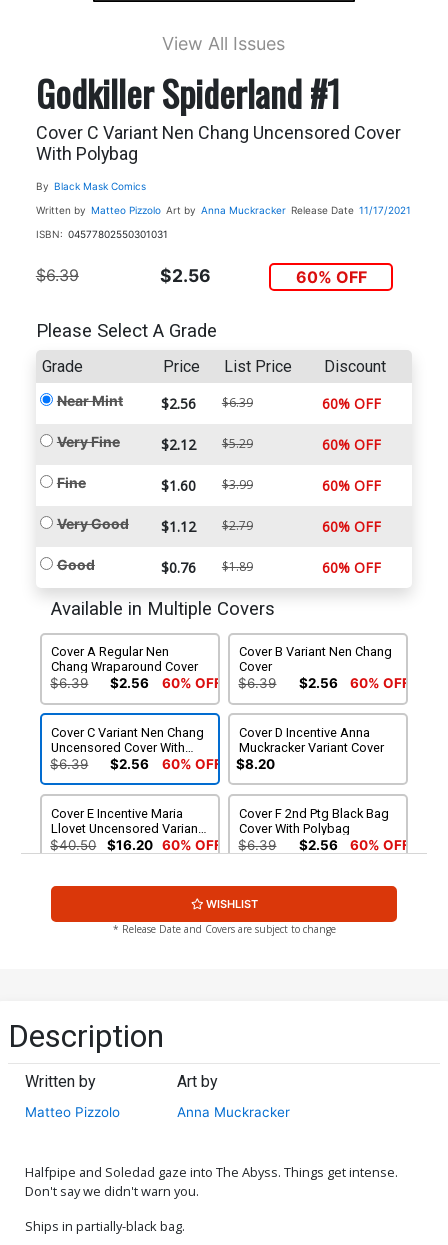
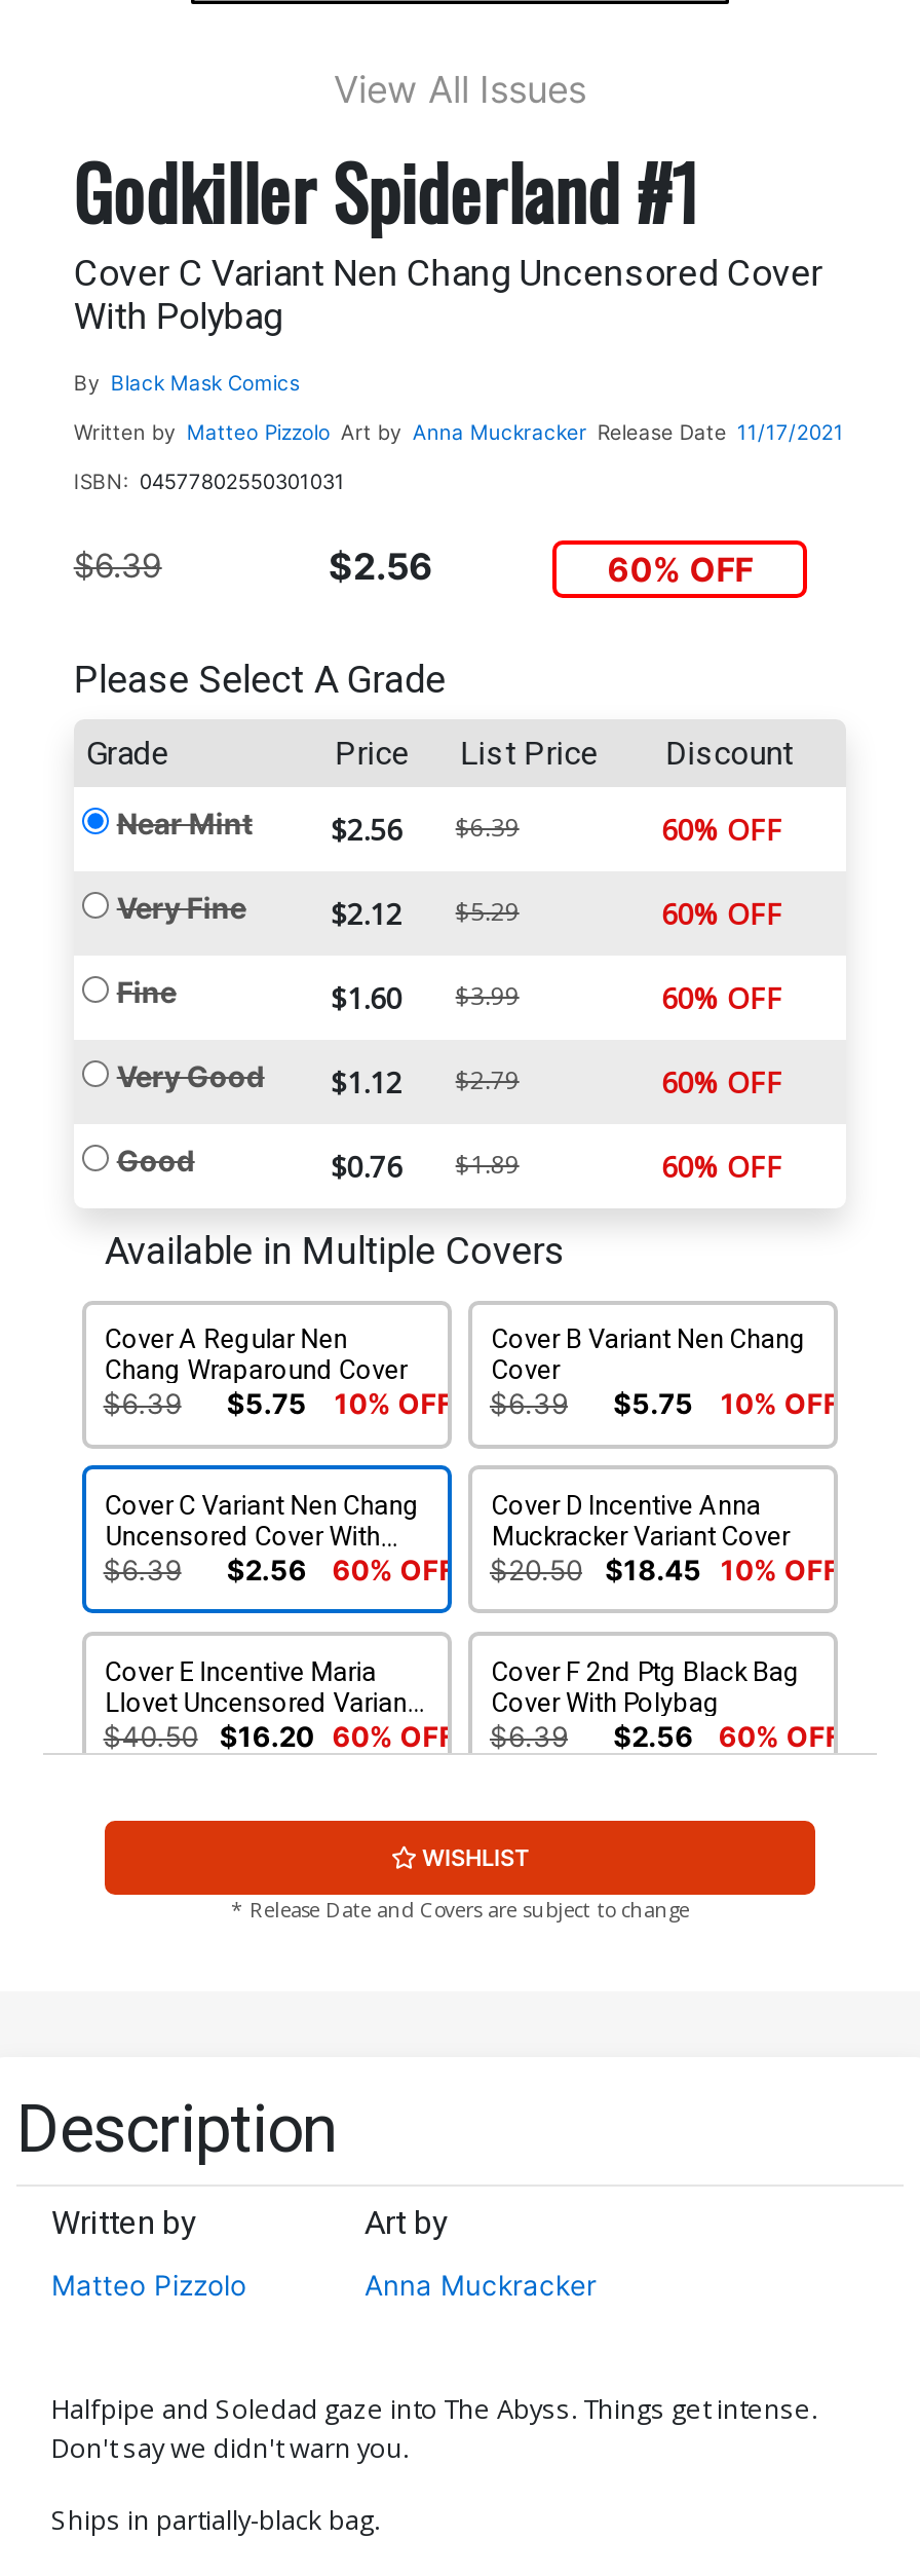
- $2.56
+ $5.75

- 60% OFF
+ 10% OFF

- $2.56
+ $5.75

- 60% OFF
+ 10% OFF

- $8.20
+ $20.50
+ $18.45 10% OFF
